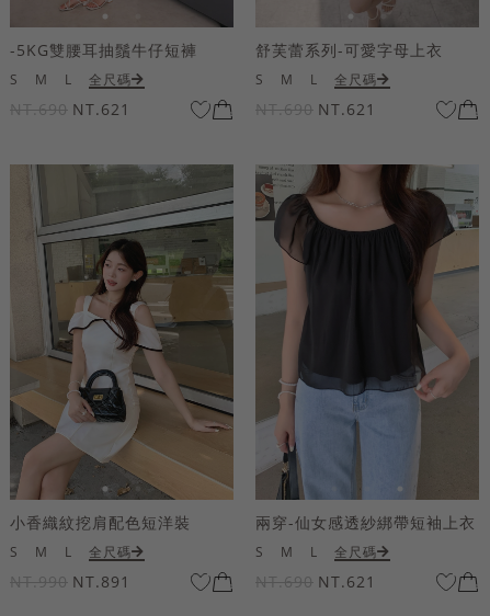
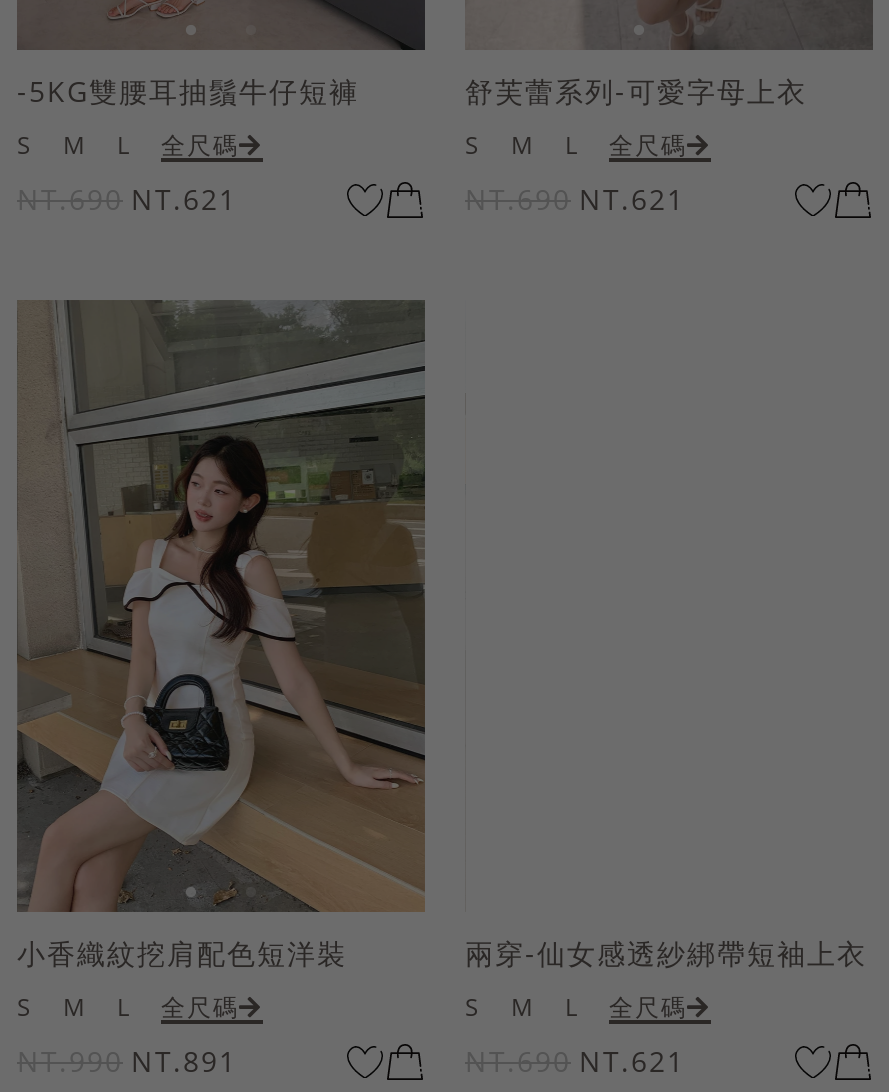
- [image]
